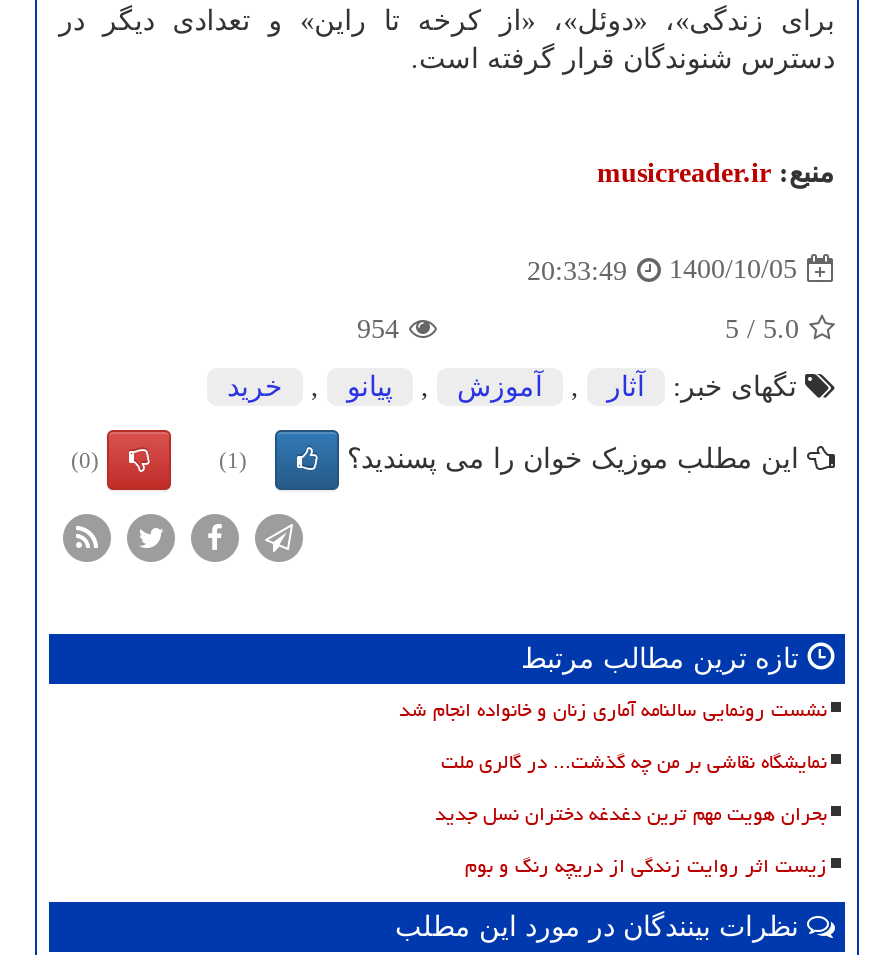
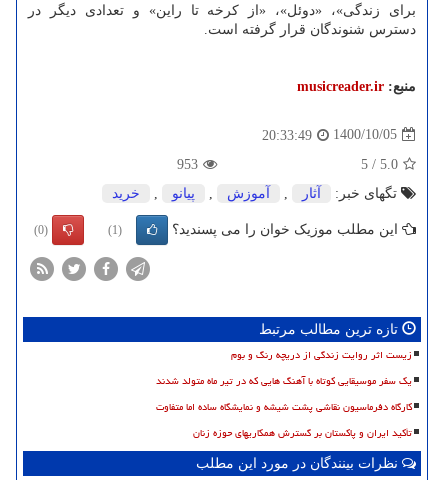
- 954
+ 953

- نشست رونمایی سالنامه آماری زنان و خانواده انجام شد
- نمایشگاه نقاشی بر من چه گذشت... در گالری ملت
- بحران هویت مهم ترین دغدغه دختران نسل جدید

moved up: زیست اثر روایت زندگی از دریچه رنگ و بوم

+ یک سفر موسیقایی کوتاه با آهنگ هایی که در تیر ماه متولد شدند
+ کارگاه دفرماسیون نقاشی پشت شیشه و نمایشگاه ساده اما متفاوت
+ تأکید ایران و پاکستان بر گسترش همکاریهای حوزه زنان
